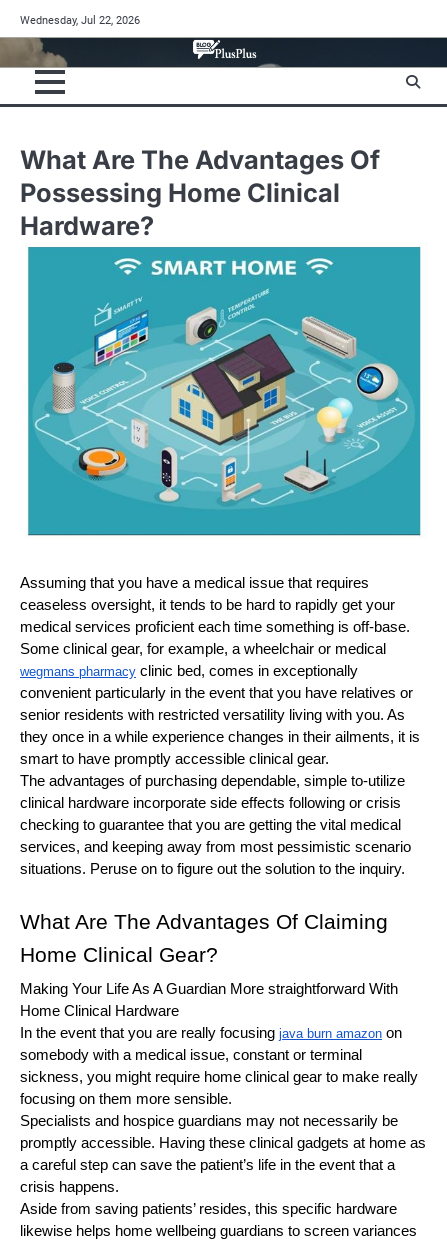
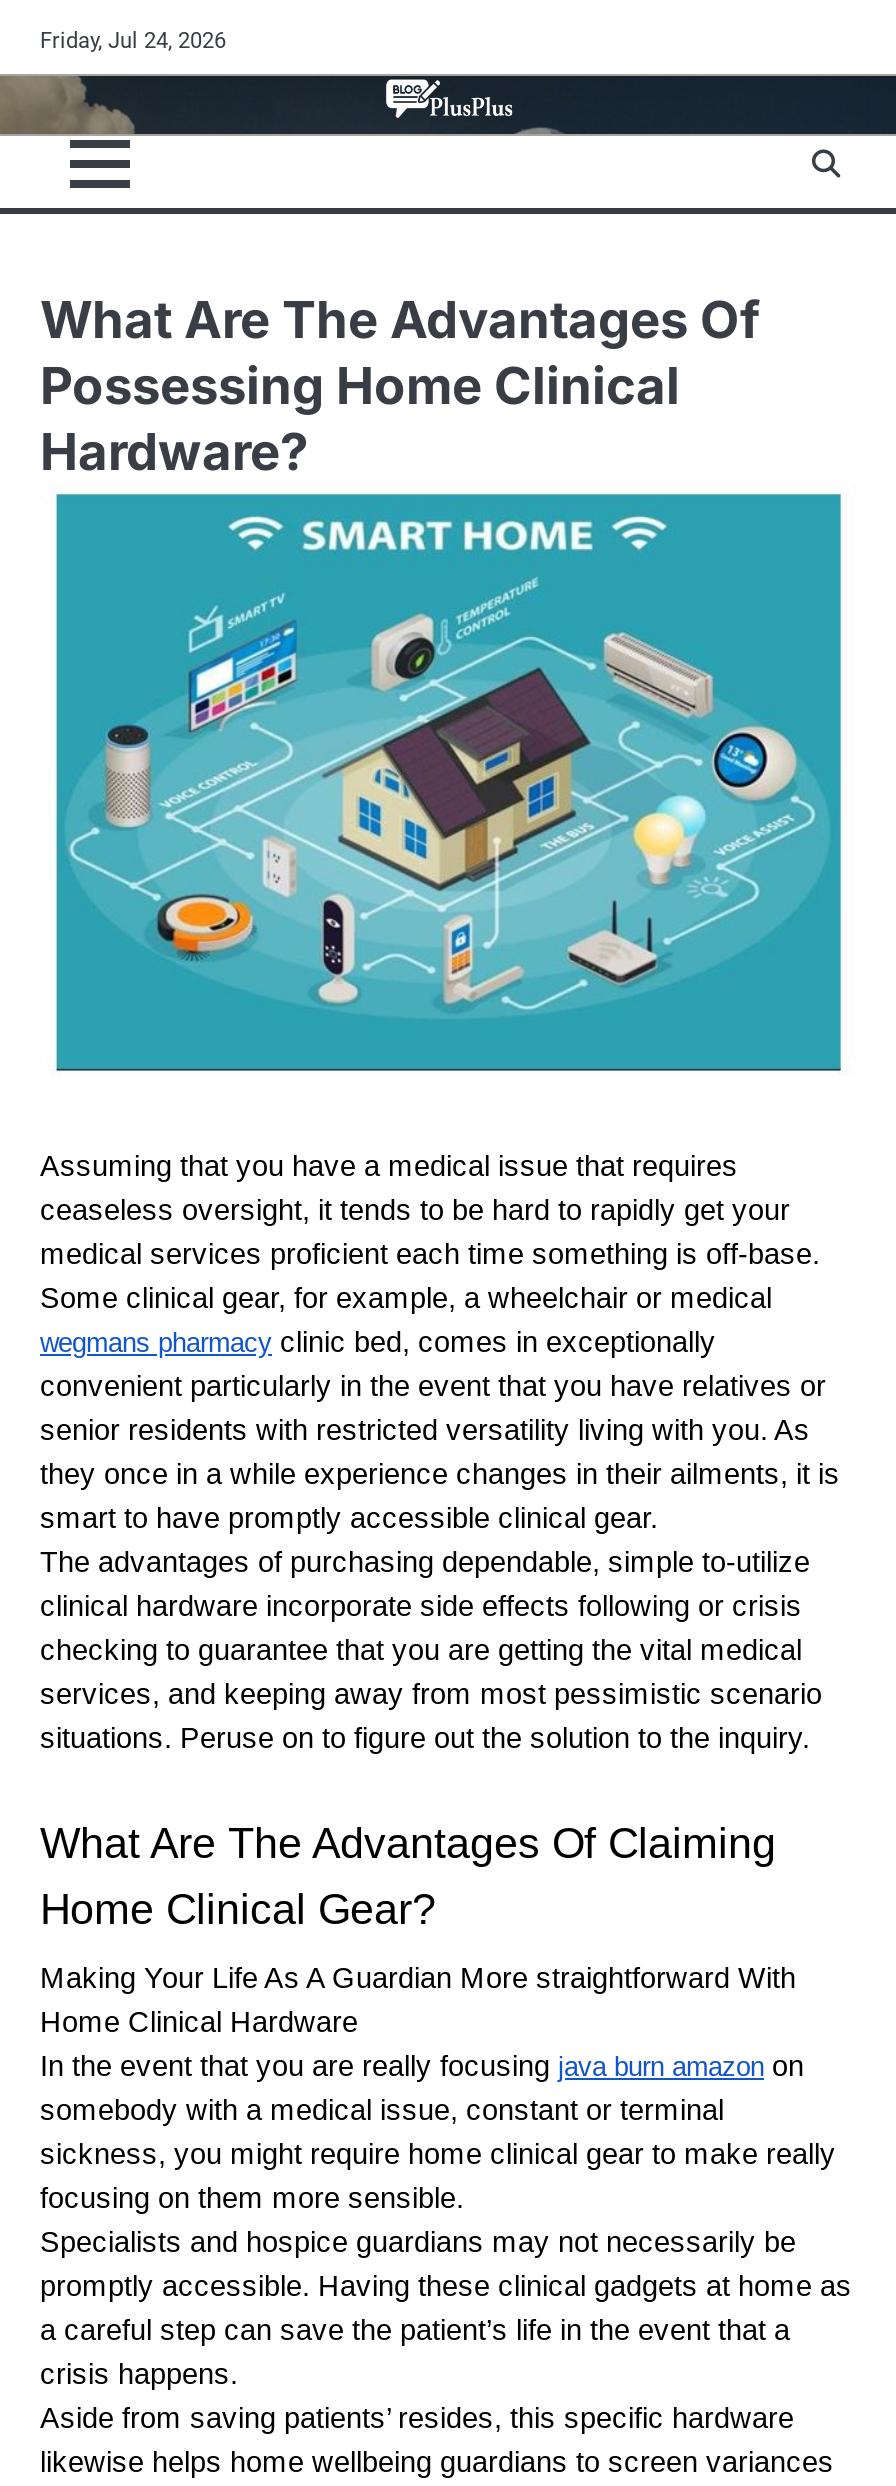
- Wednesday, Jul 22, 2026
+ Friday, Jul 24, 2026
